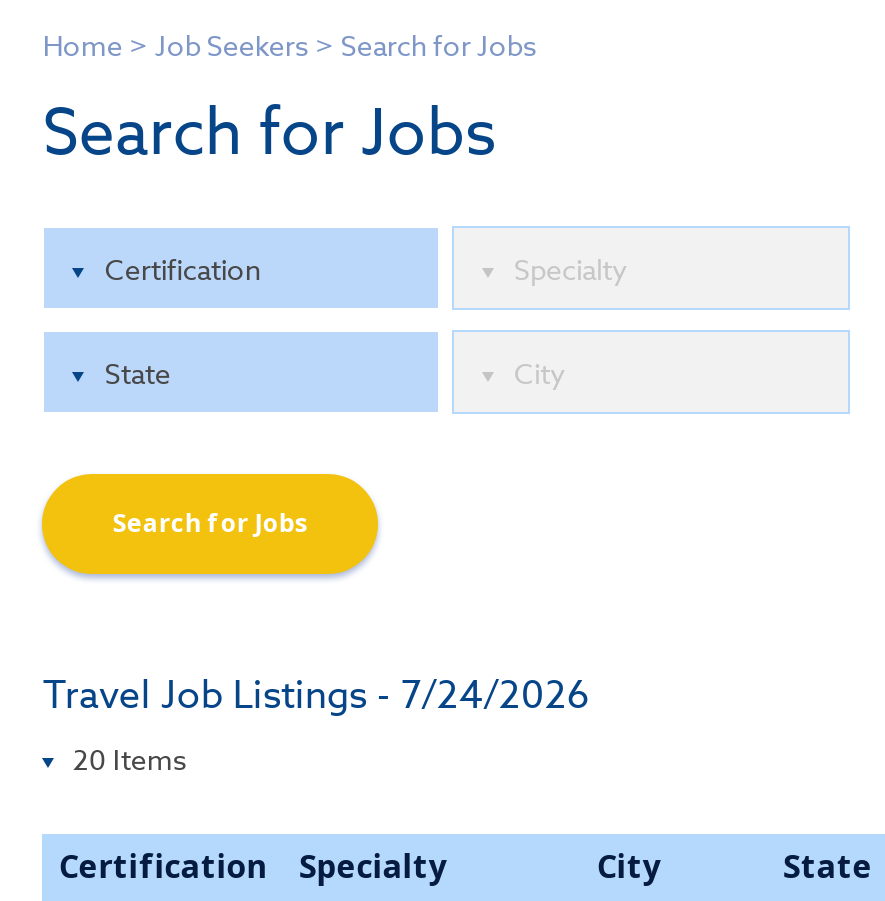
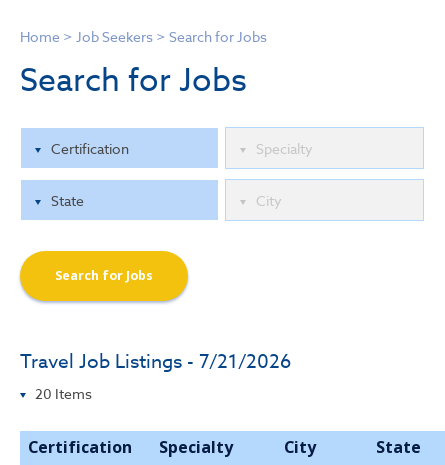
- Travel Job Listings - 7/24/2026
+ Travel Job Listings - 7/21/2026
